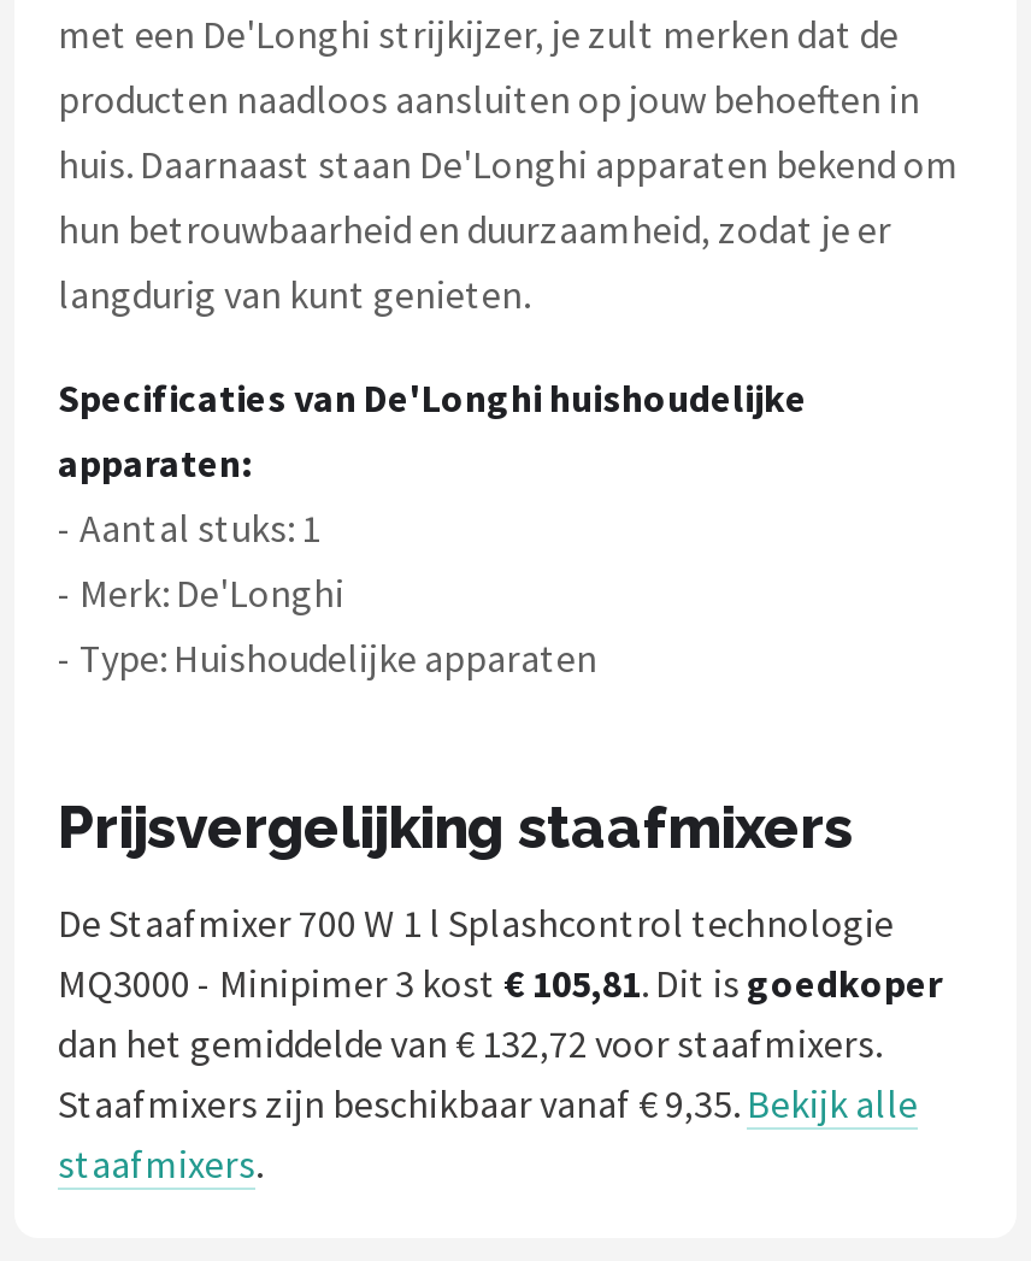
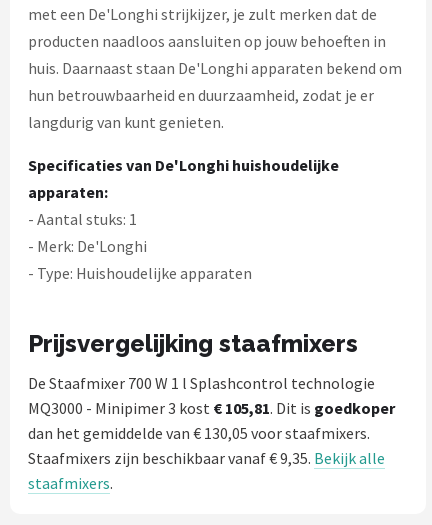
- dan het gemiddelde van € 132,72 voor staafmixers.
+ dan het gemiddelde van € 130,05 voor staafmixers.
